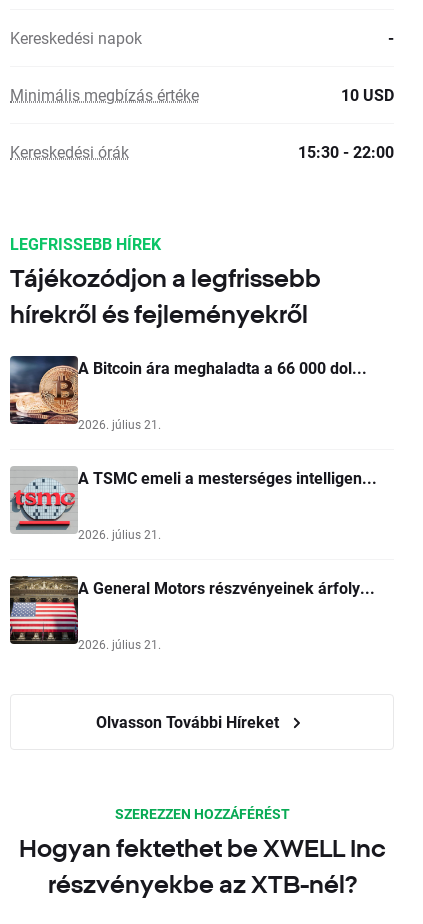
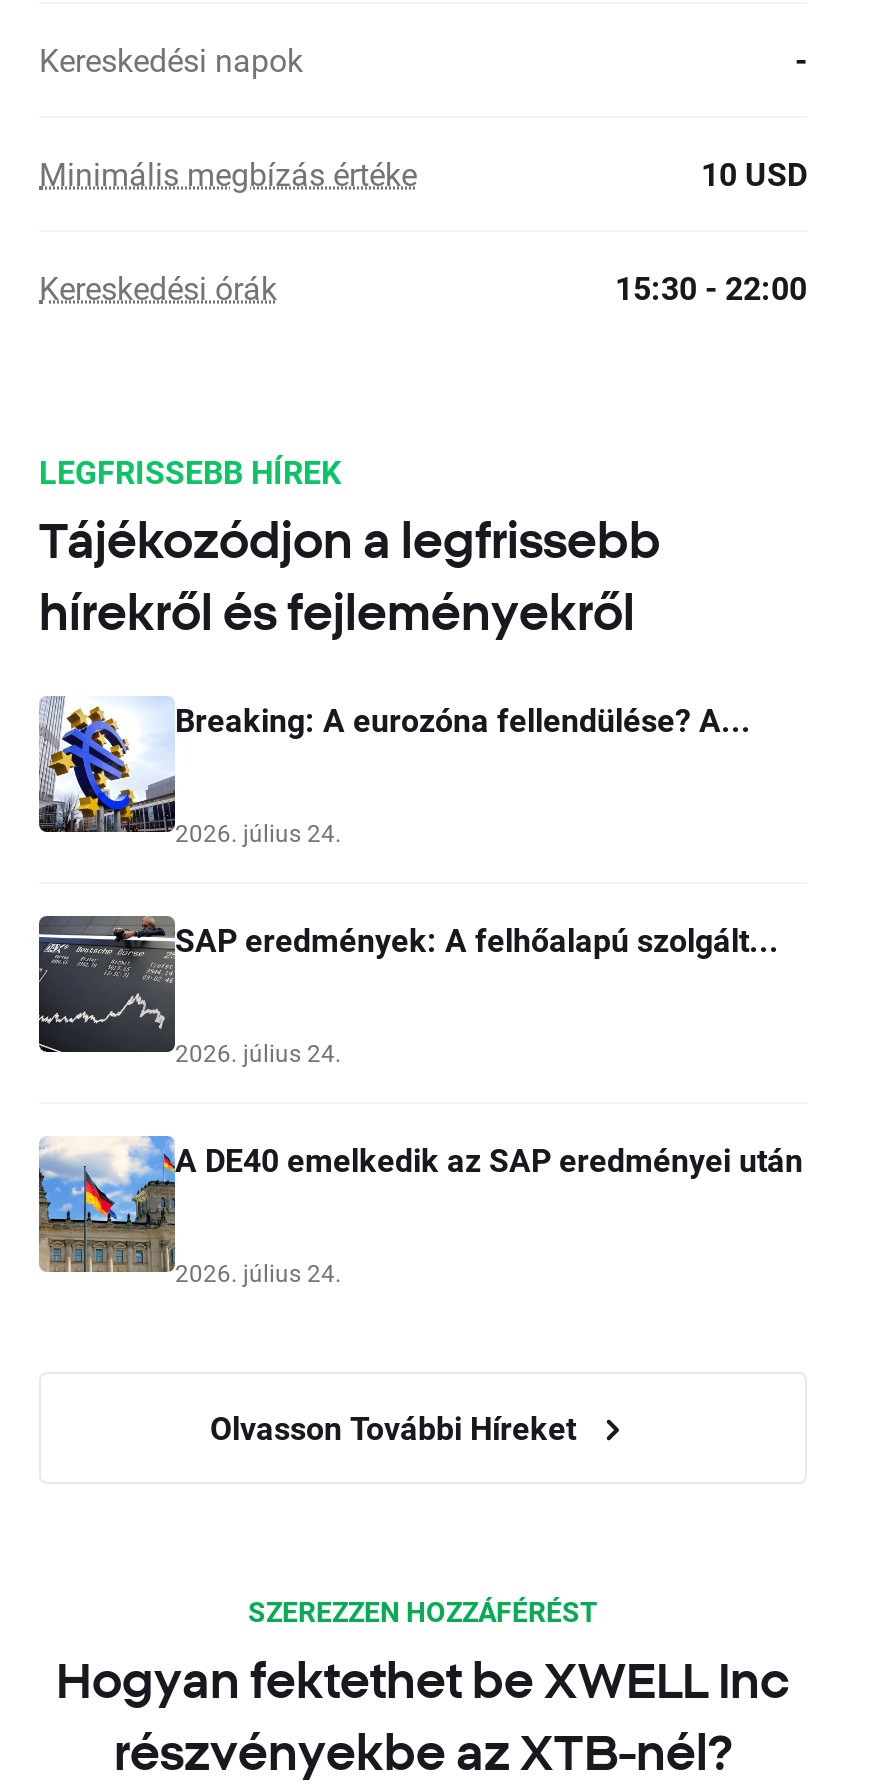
- [image]
- A Bitcoin ára meghaladta a 66 000 dol...
+ [image]
+ Breaking: A eurozóna fellendülése? A...

- 2026. július 21.
+ 2026. július 24.

- [image]
- A TSMC emeli a mesterséges intelligen...
+ [image]
+ SAP eredmények: A felhőalapú szolgált...

- 2026. július 21.
+ 2026. július 24.

- [image]
- A General Motors részvényeinek árfoly...
+ [image]
+ A DE40 emelkedik az SAP eredményei után

- 2026. július 21.
+ 2026. július 24.
